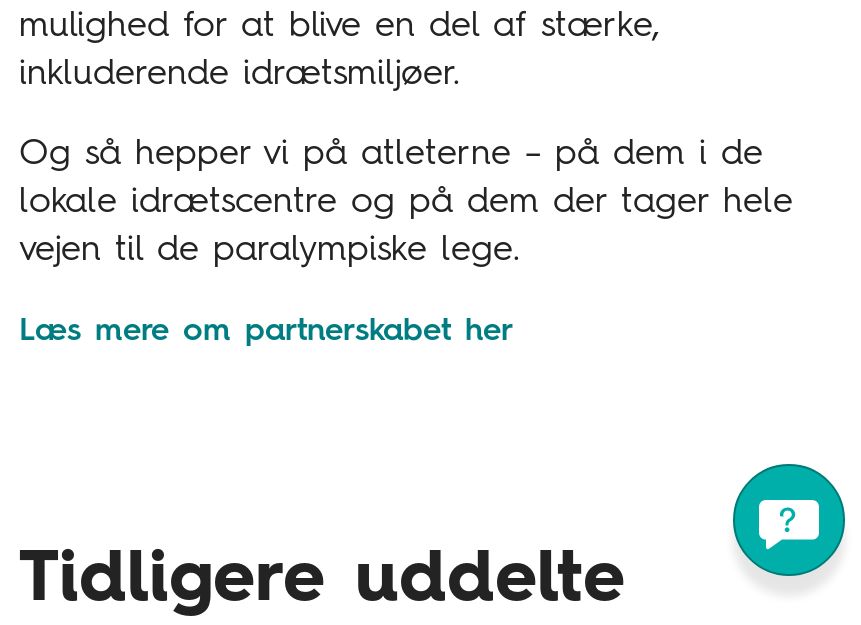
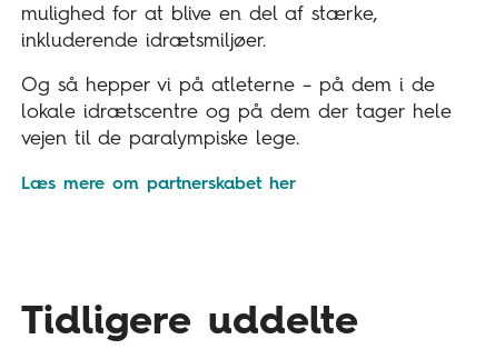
- [image]
